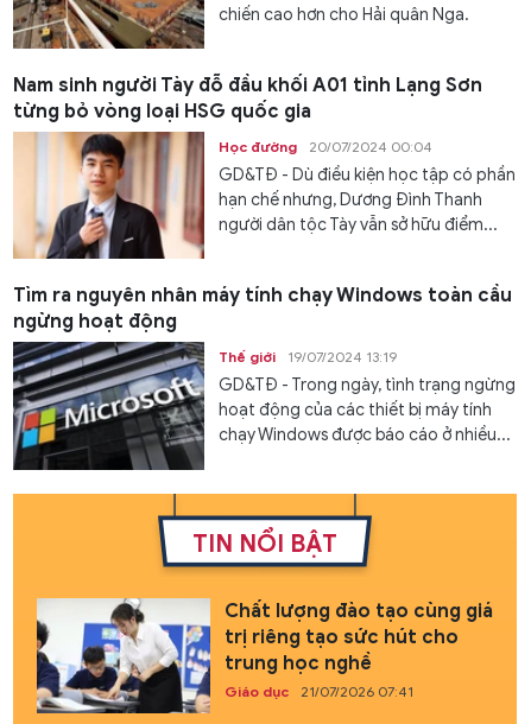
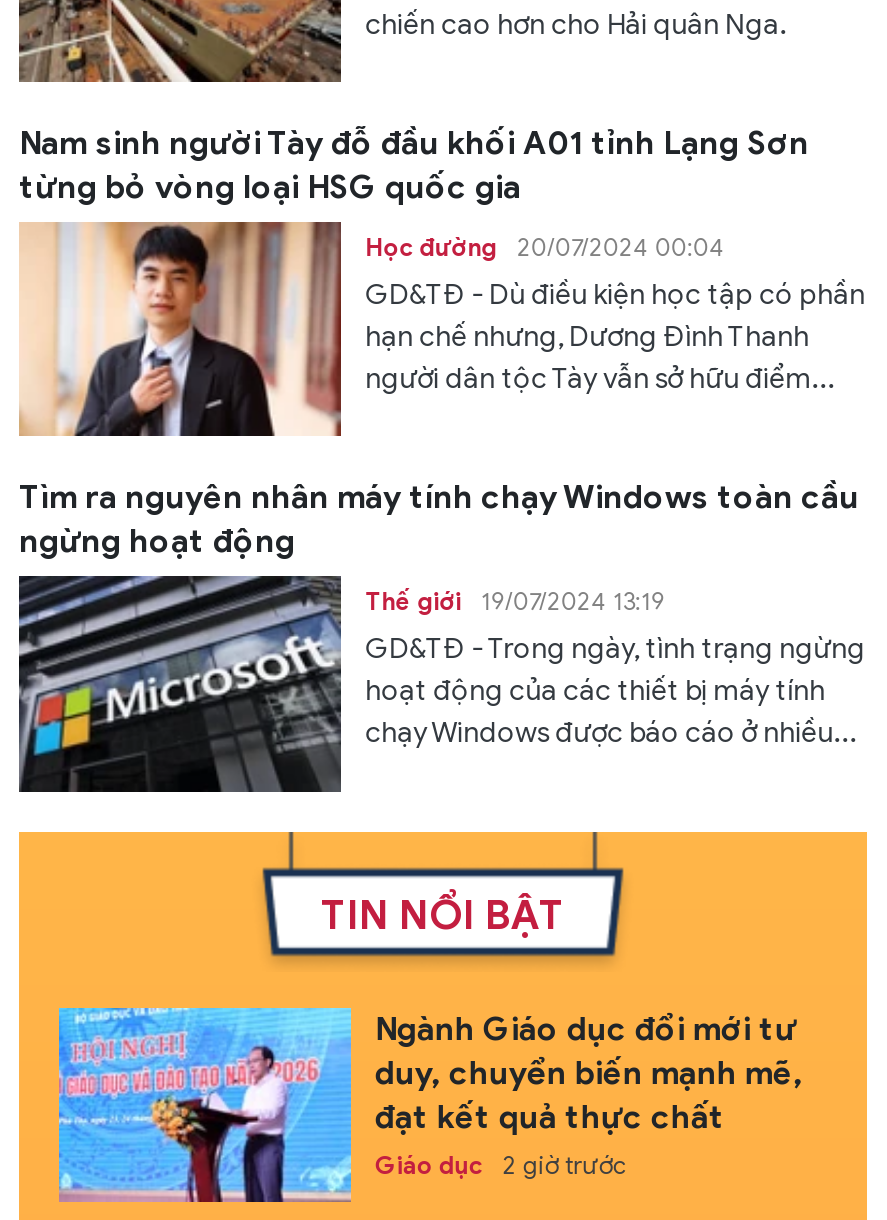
- [image]
- Chất lượng đào tạo cùng giá
- trị riêng tạo sức hút cho
- trung học nghề
+ [image]
+ Ngành Giáo dục đổi mới tư
+ duy, chuyển biến mạnh mẽ,
+ đạt kết quả thực chất

- Giáo dục 21/07/2026 07:41
+ Giáo dục 2 giờ trước
